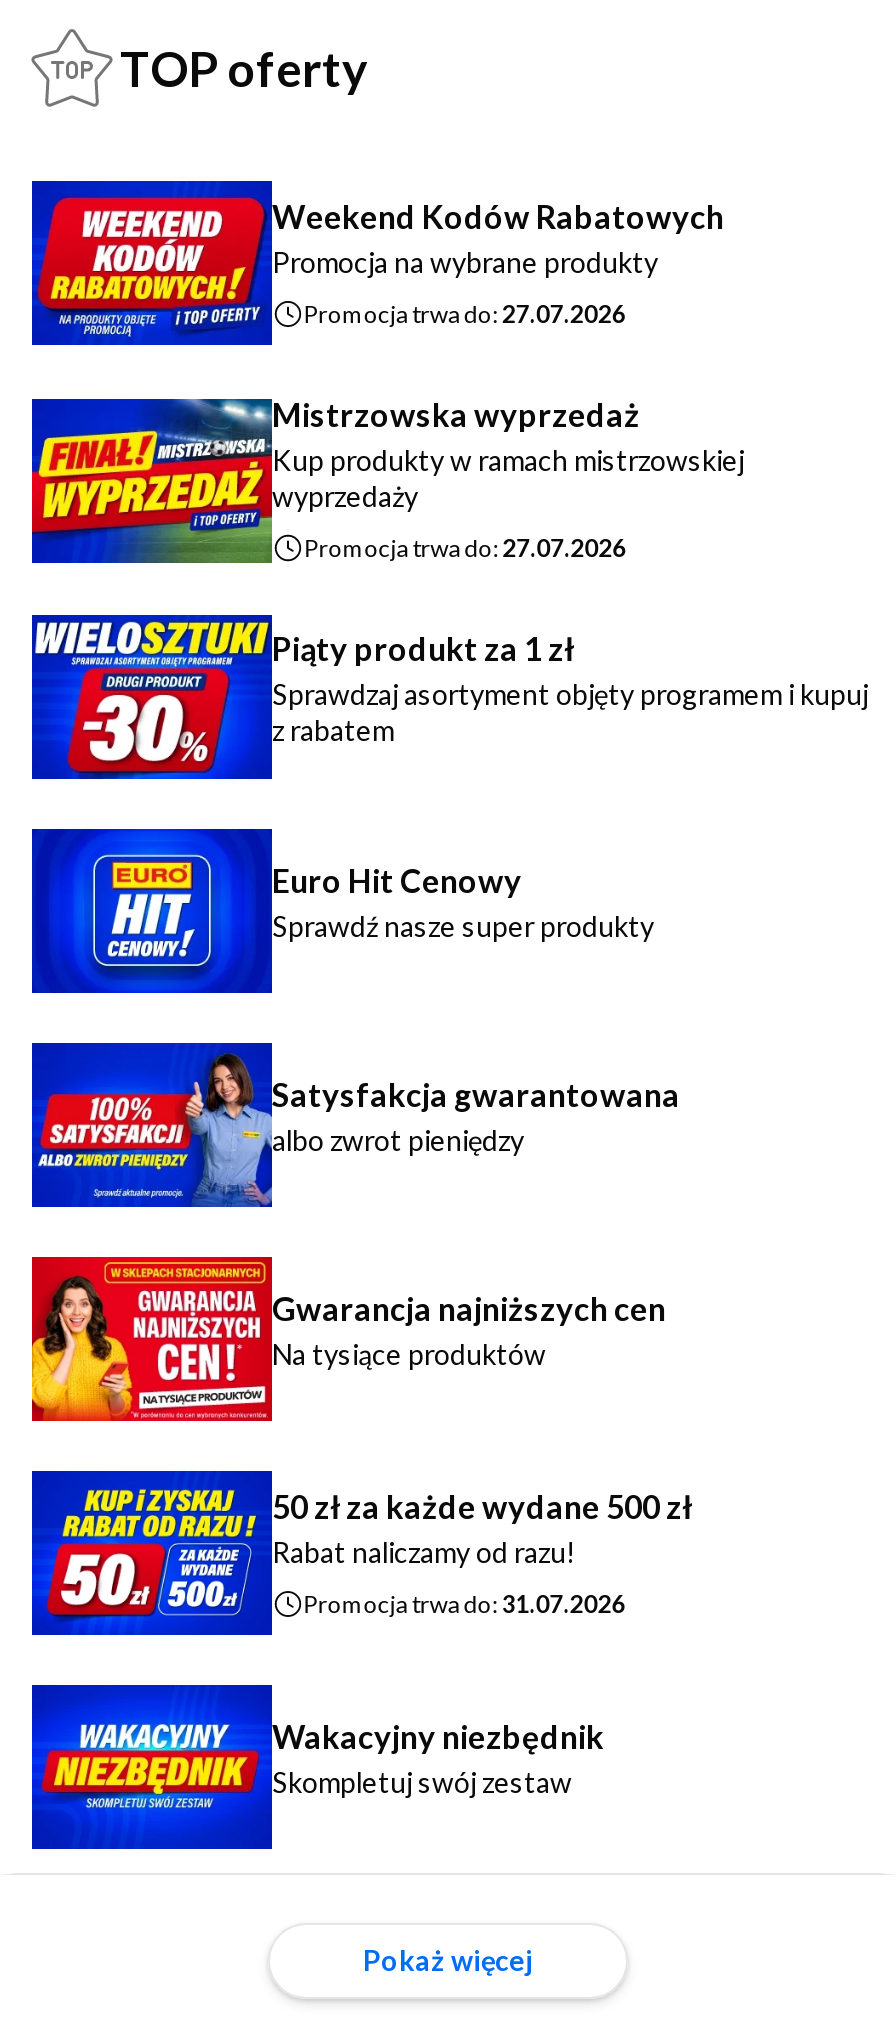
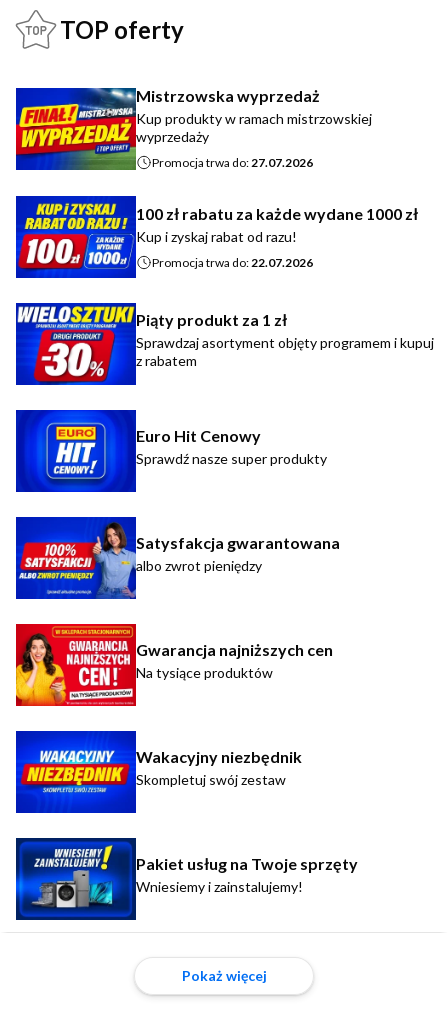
- [image]
- Weekend Kodów Rabatowych
- Promocja na wybrane produkty
- Promocja trwa do: 27.07.2026

moved up: [image] | Mistrzowska wyprzedaż | Kup produkty w ramach mistrzowskiej | wyprzedaży | Promocja trwa do: 27.07.2026

+ [image]
+ 100 zł rabatu za każde wydane 1000 zł
+ Kup i zyskaj rabat od razu!
+ Promocja trwa do: 22.07.2026

- [image]
- 50 zł za każde wydane 500 zł
- Rabat naliczamy od razu!
- Promocja trwa do: 31.07.2026

moved up: [image] | Wakacyjny niezbędnik | Skompletuj swój zestaw

+ [image]
+ Pakiet usług na Twoje sprzęty
+ Wniesiemy i zainstalujemy!
